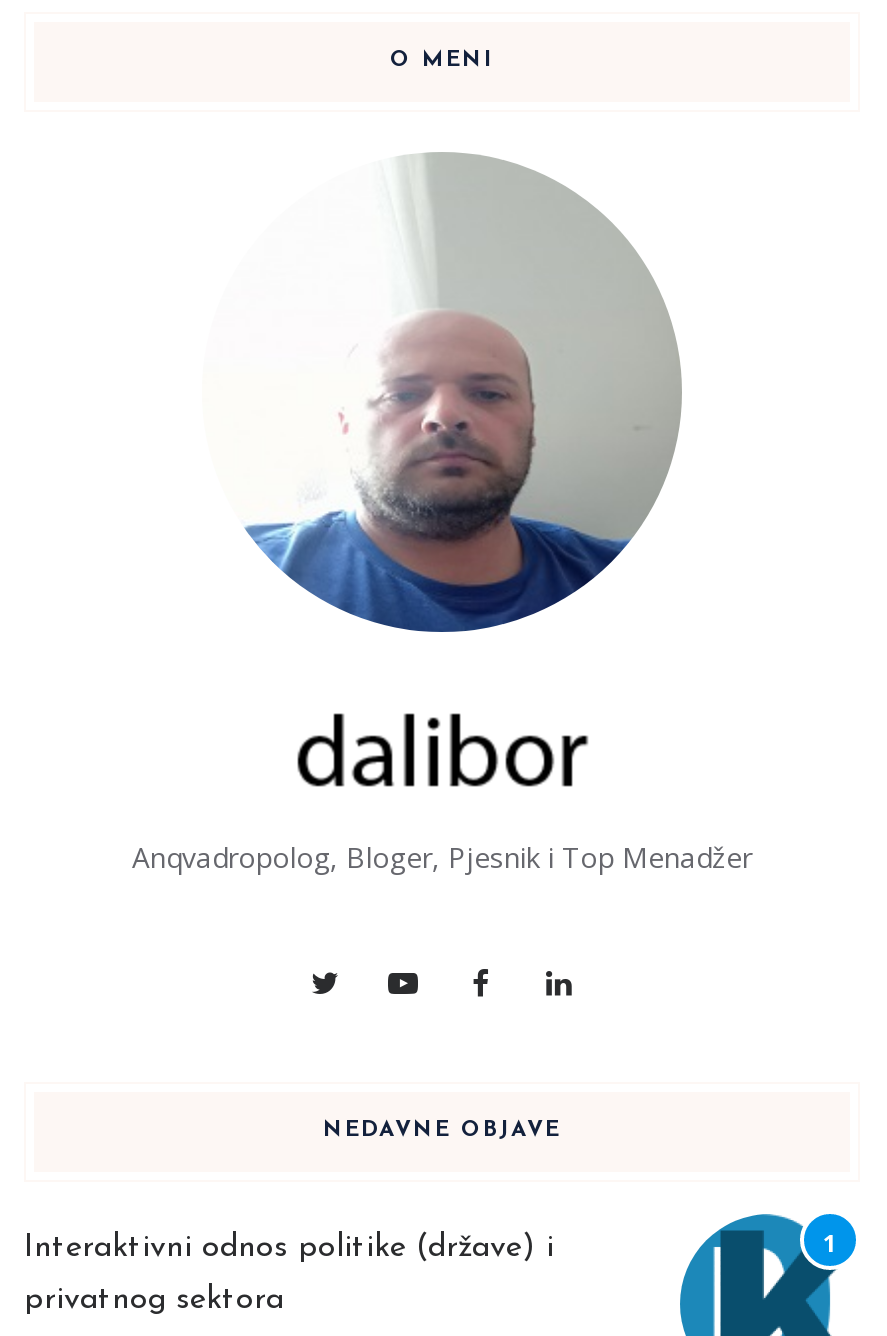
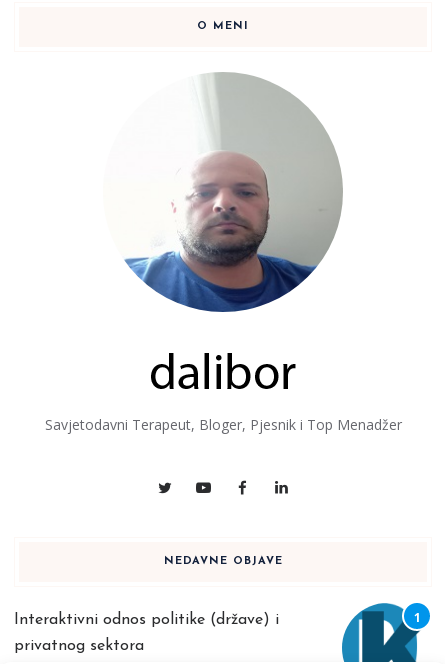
- Anqvadropolog, Bloger, Pjesnik i Top Menadžer
+ Savjetodavni Terapeut, Bloger, Pjesnik i Top Menadžer
